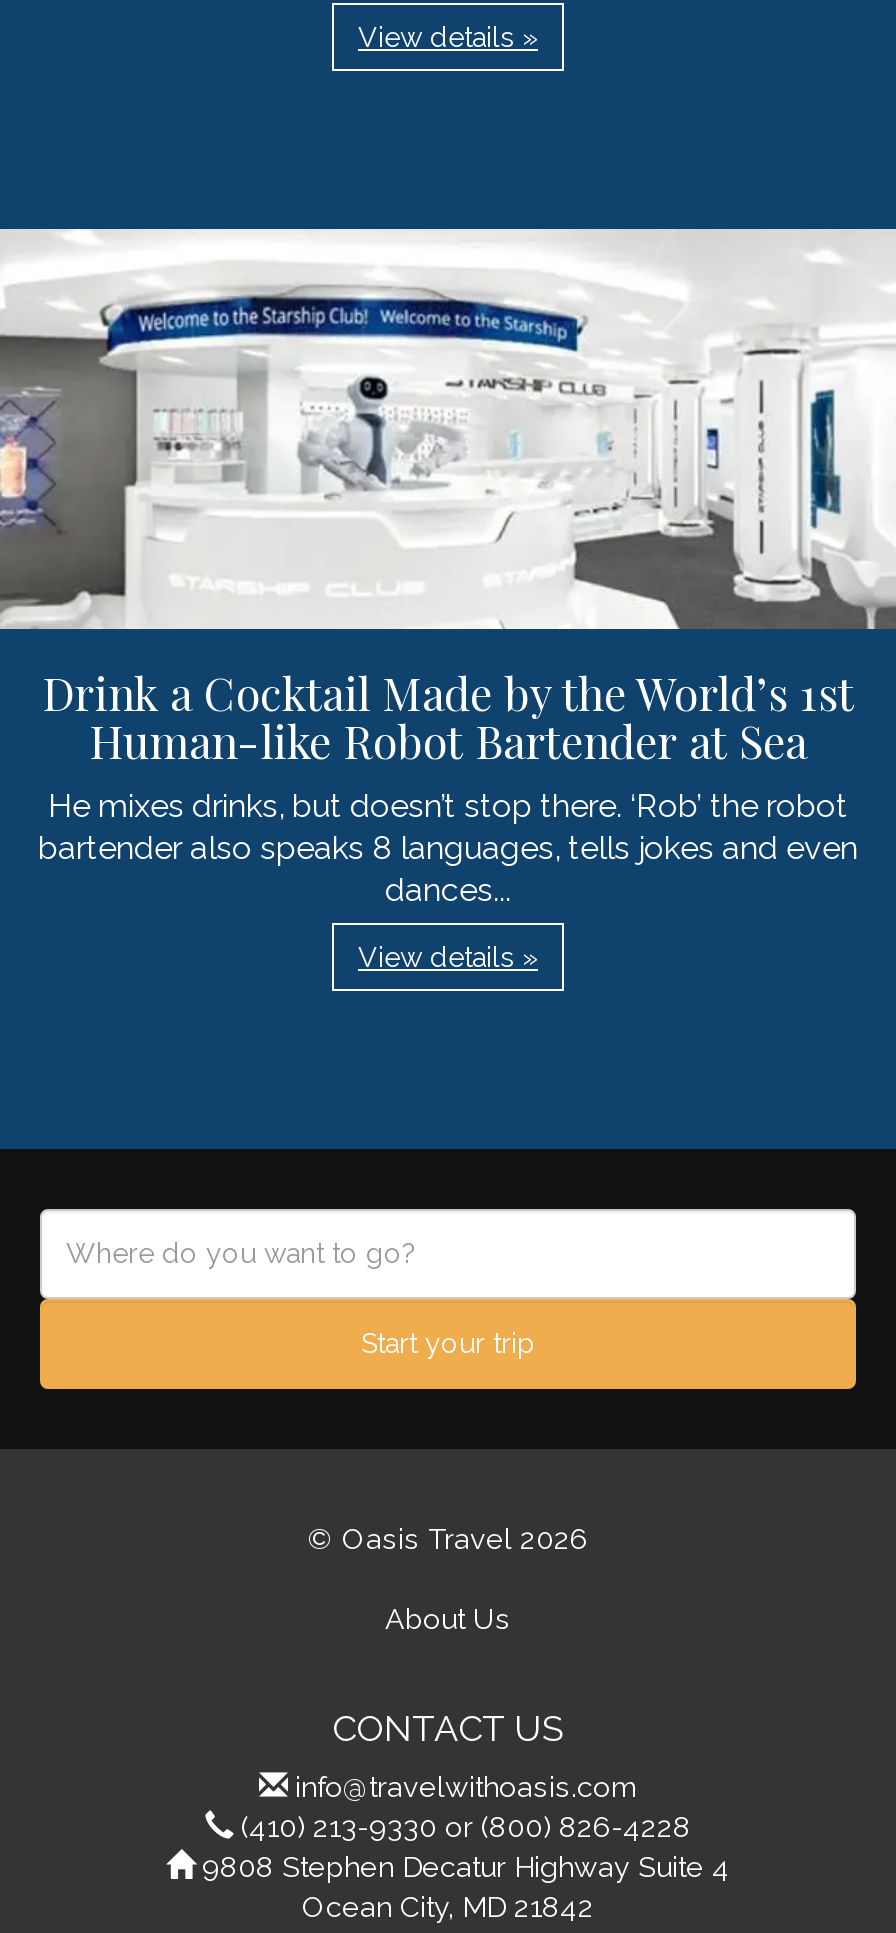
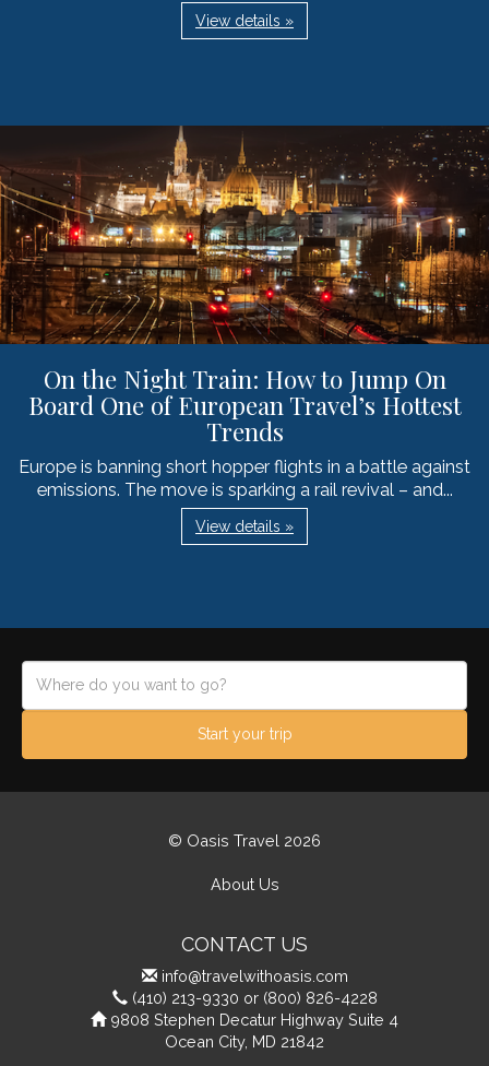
- [image]
- Drink a Cocktail Made by the World’s 1st
- Human-like Robot Bartender at Sea
- He mixes drinks, but doesn’t stop there. ‘Rob’ the robot
- bartender also speaks 8 languages, tells jokes and even
- dances...
+ [image]
+ On the Night Train: How to Jump On
+ Board One of European Travel’s Hottest
+ Trends
+ Europe is banning short hopper flights in a battle against
+ emissions. The move is sparking a rail revival – and...
